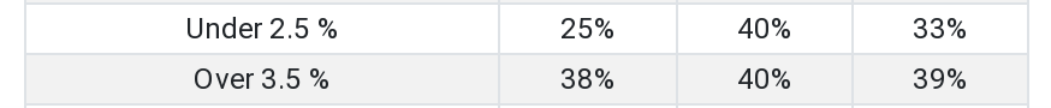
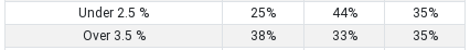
- 40%
+ 44%

- 33%
+ 35%

- 40%
+ 33%

- 39%
+ 35%
